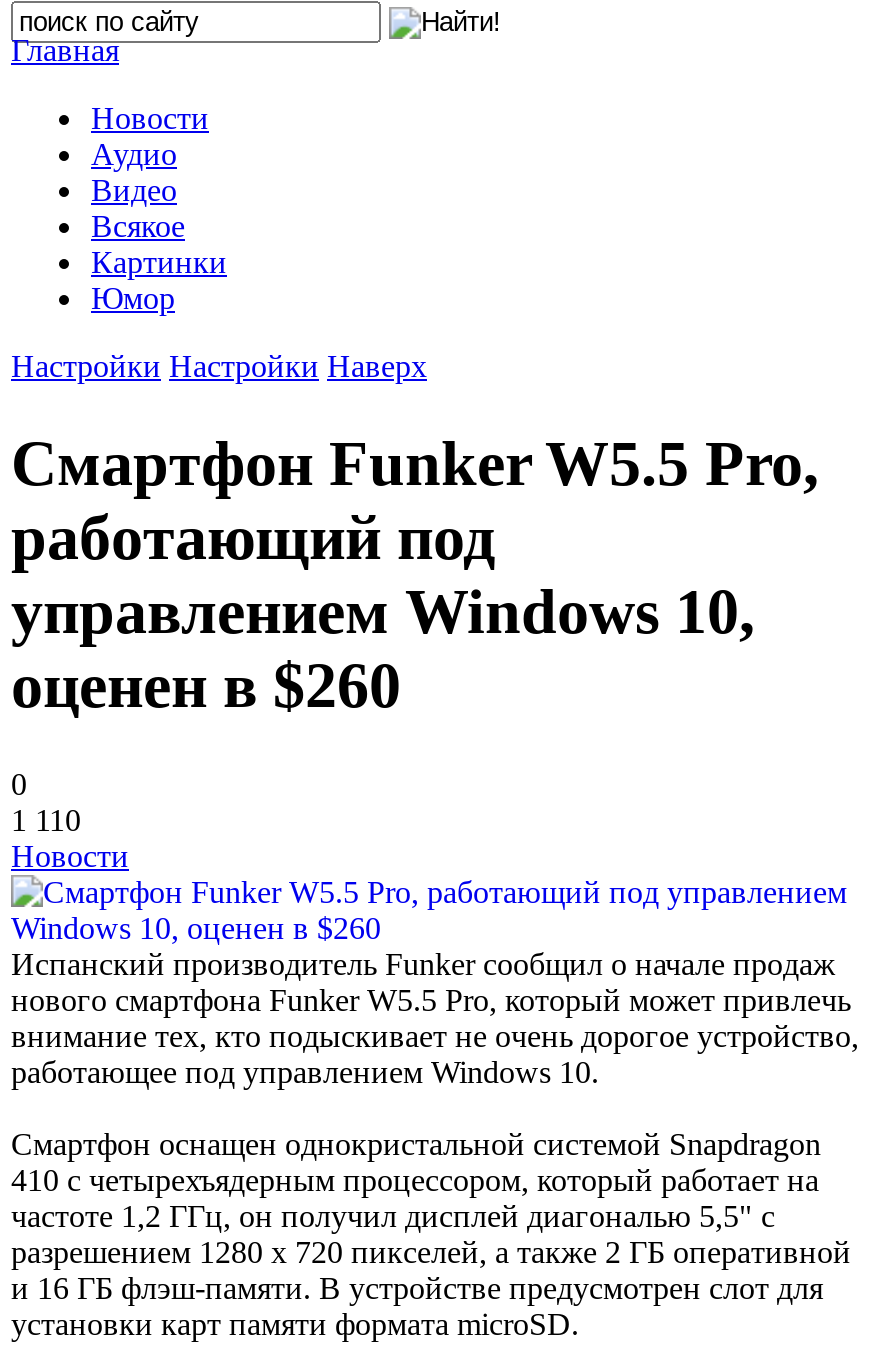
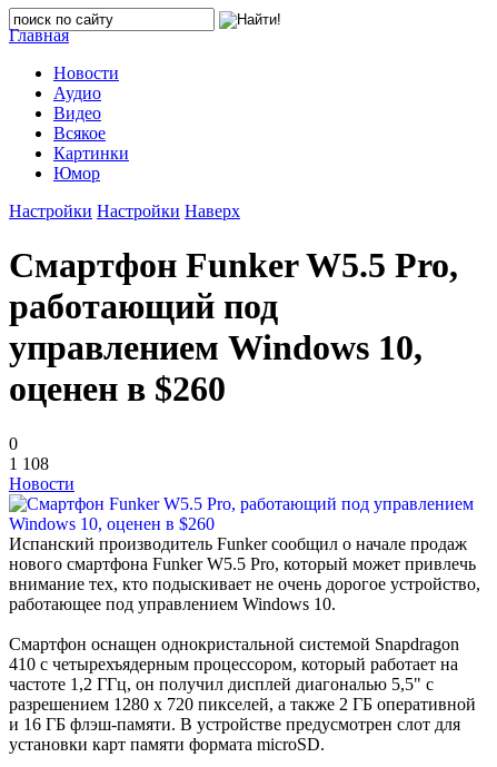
- 1 110
+ 1 108
